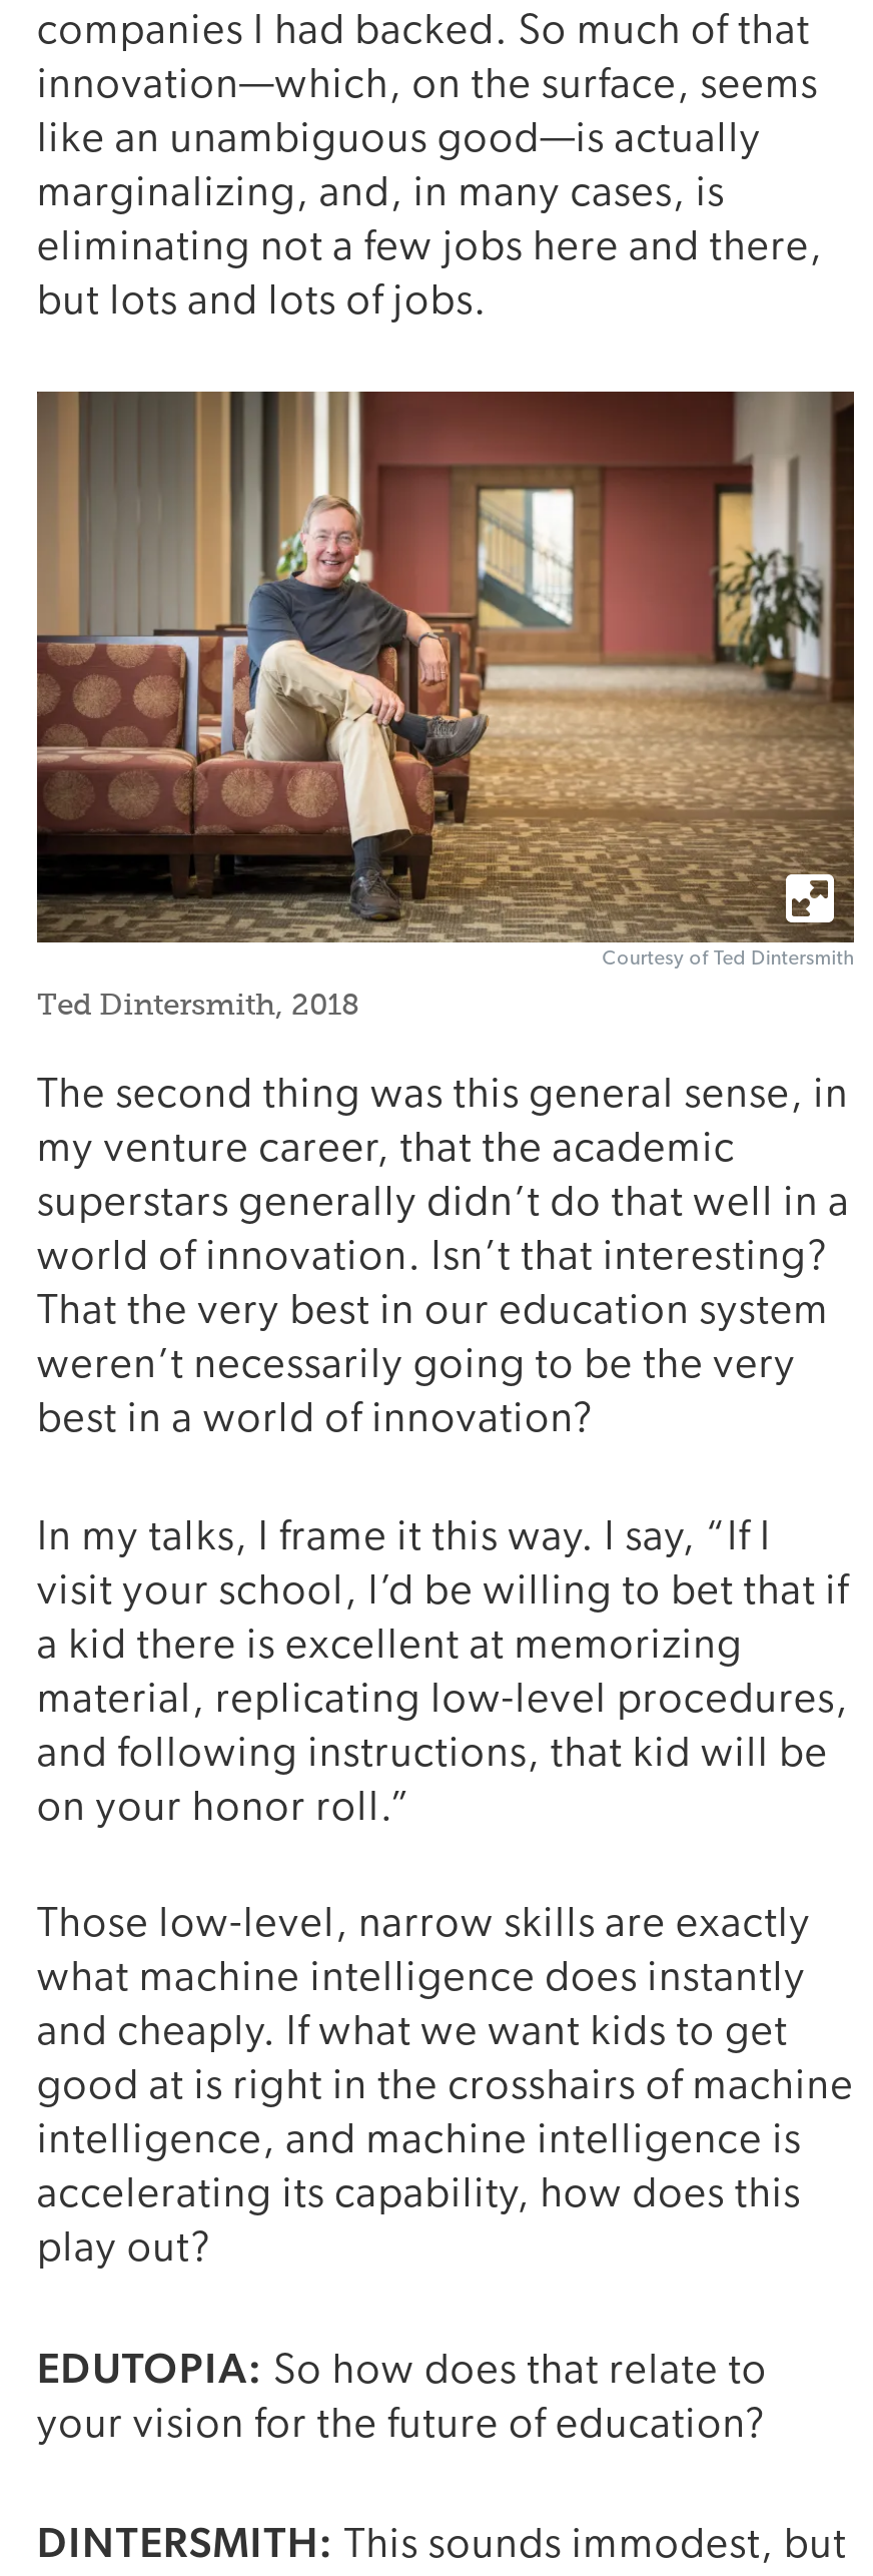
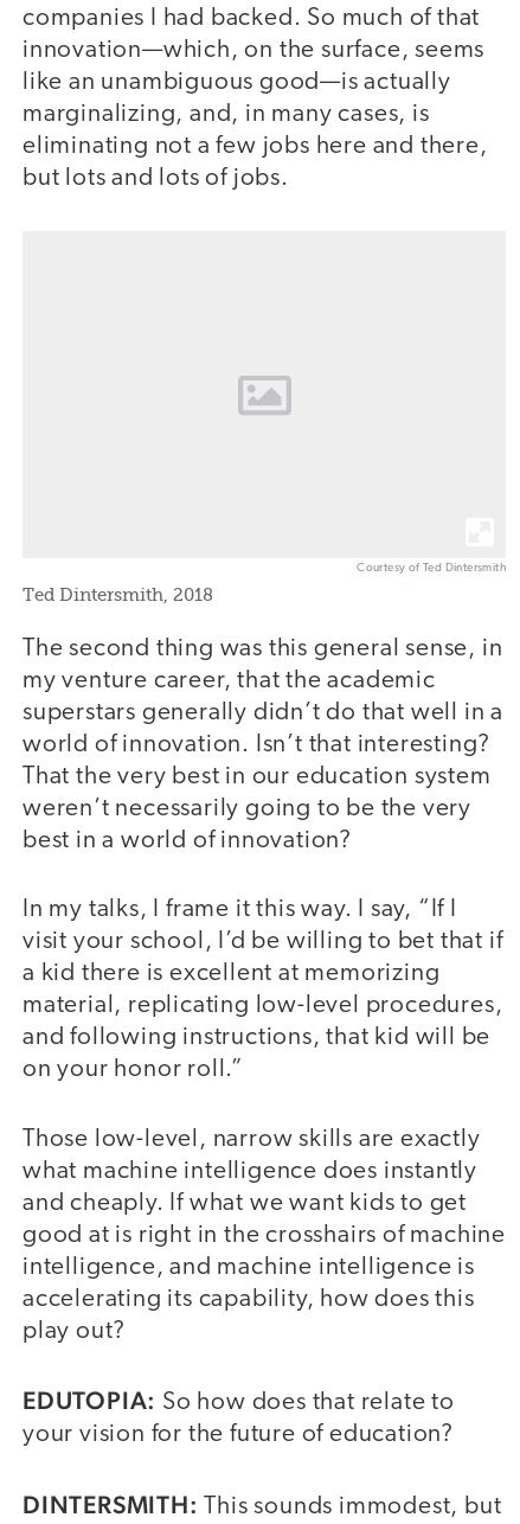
- [image]
